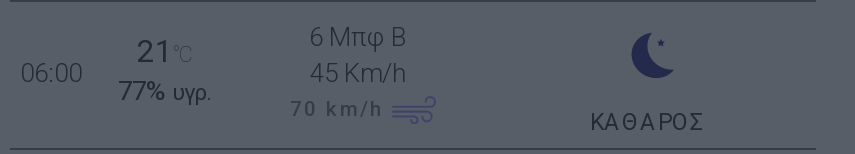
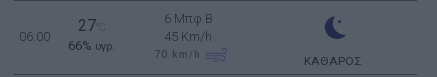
- 21 °C
+ 27 °C

- 77% υγρ.
+ 66% υγρ.
